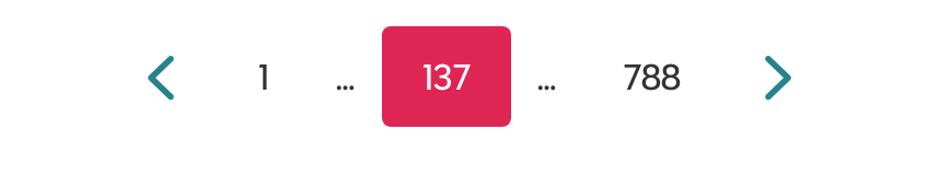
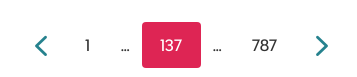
- 788
+ 787
